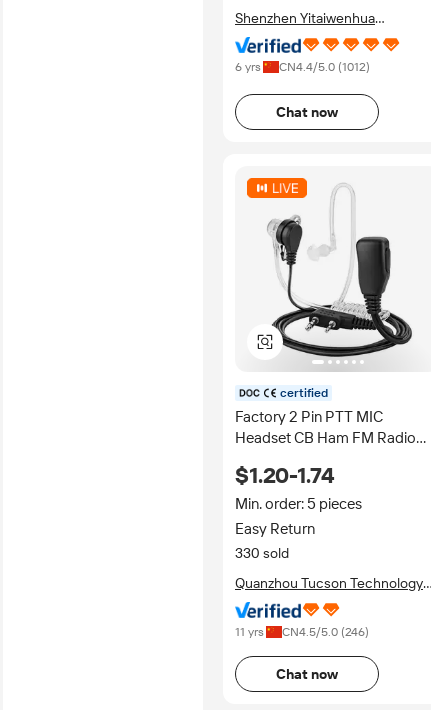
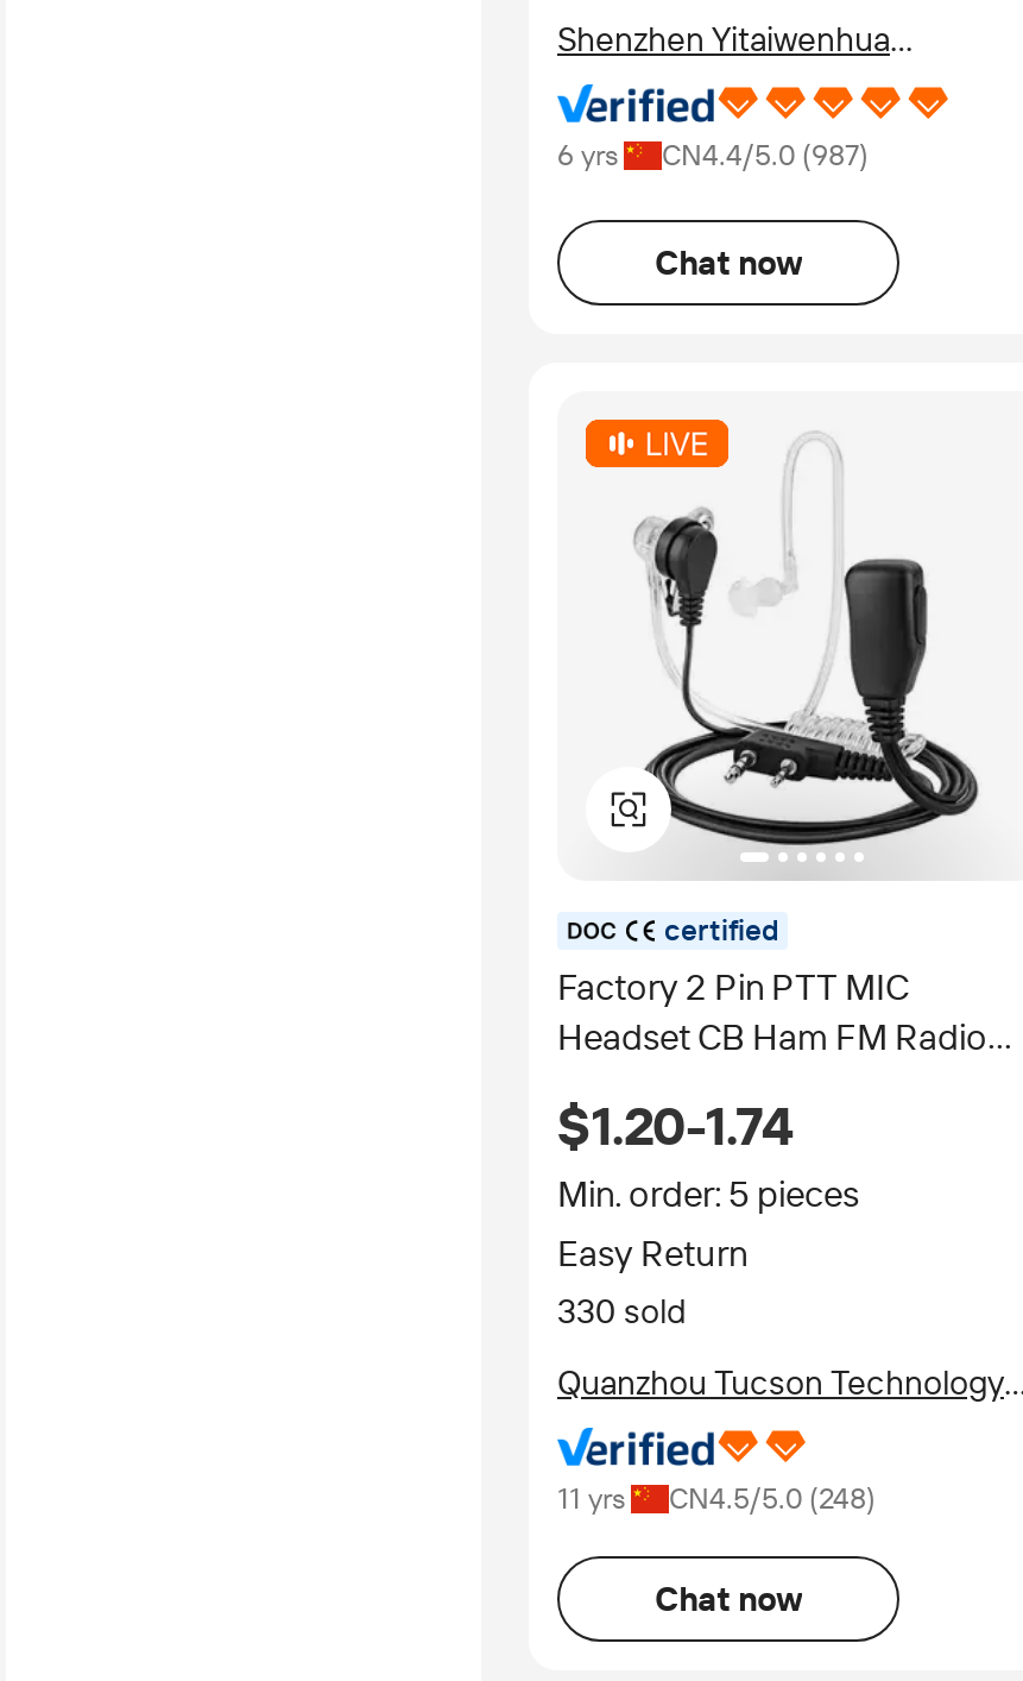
- 6 yrs CN4.4/5.0 (1012)
+ 6 yrs CN4.4/5.0 (987)

- 11 yrs CN4.5/5.0 (246)
+ 11 yrs CN4.5/5.0 (248)
